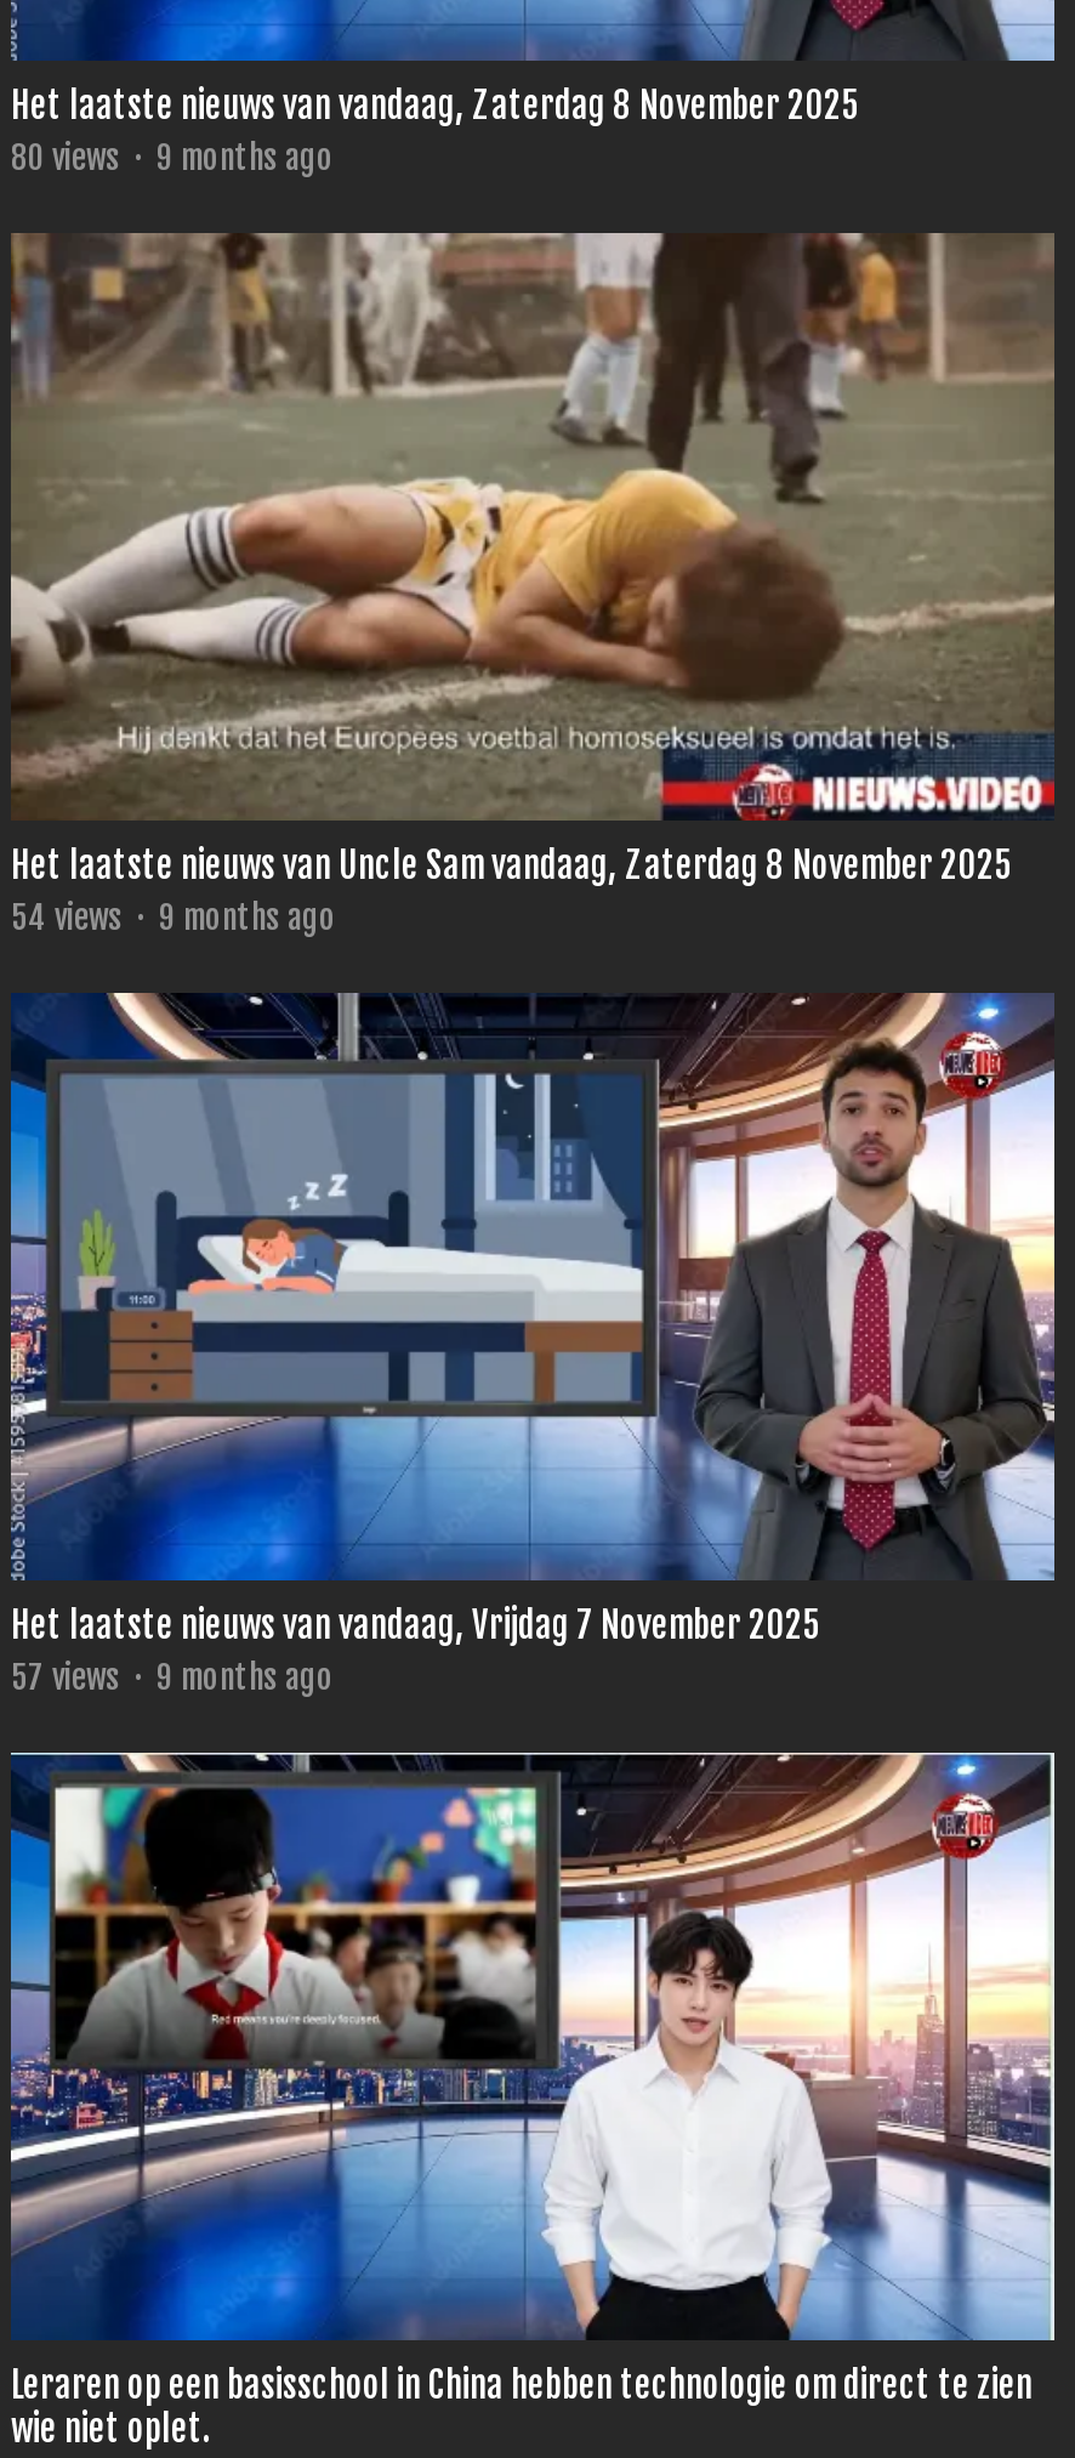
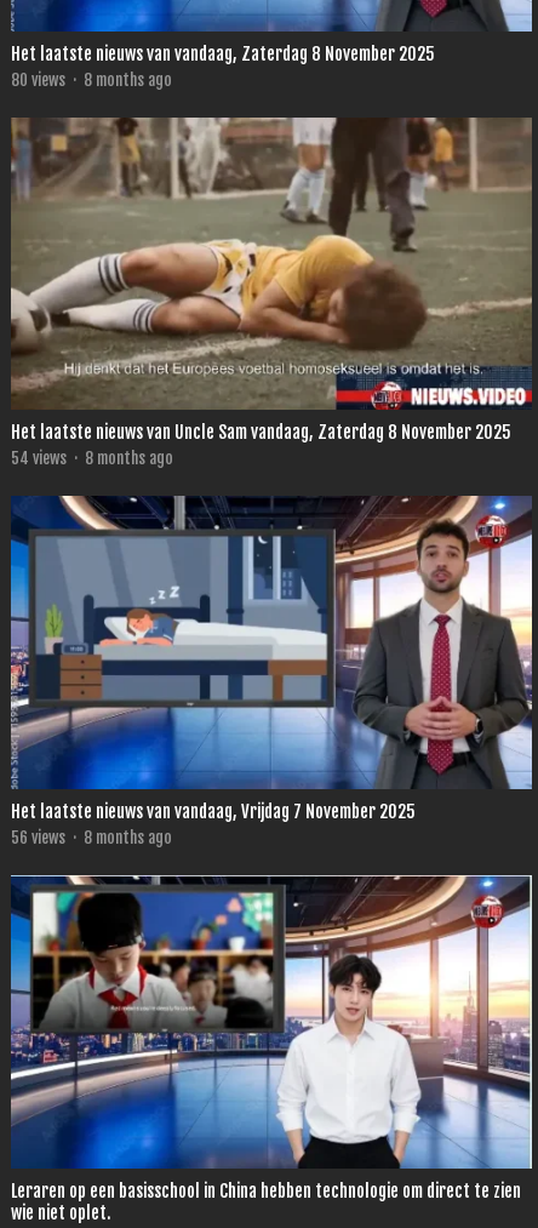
- 80 views · 9 months ago
+ 80 views · 8 months ago

- 54 views · 9 months ago
+ 54 views · 8 months ago

- 57 views · 9 months ago
+ 56 views · 8 months ago
